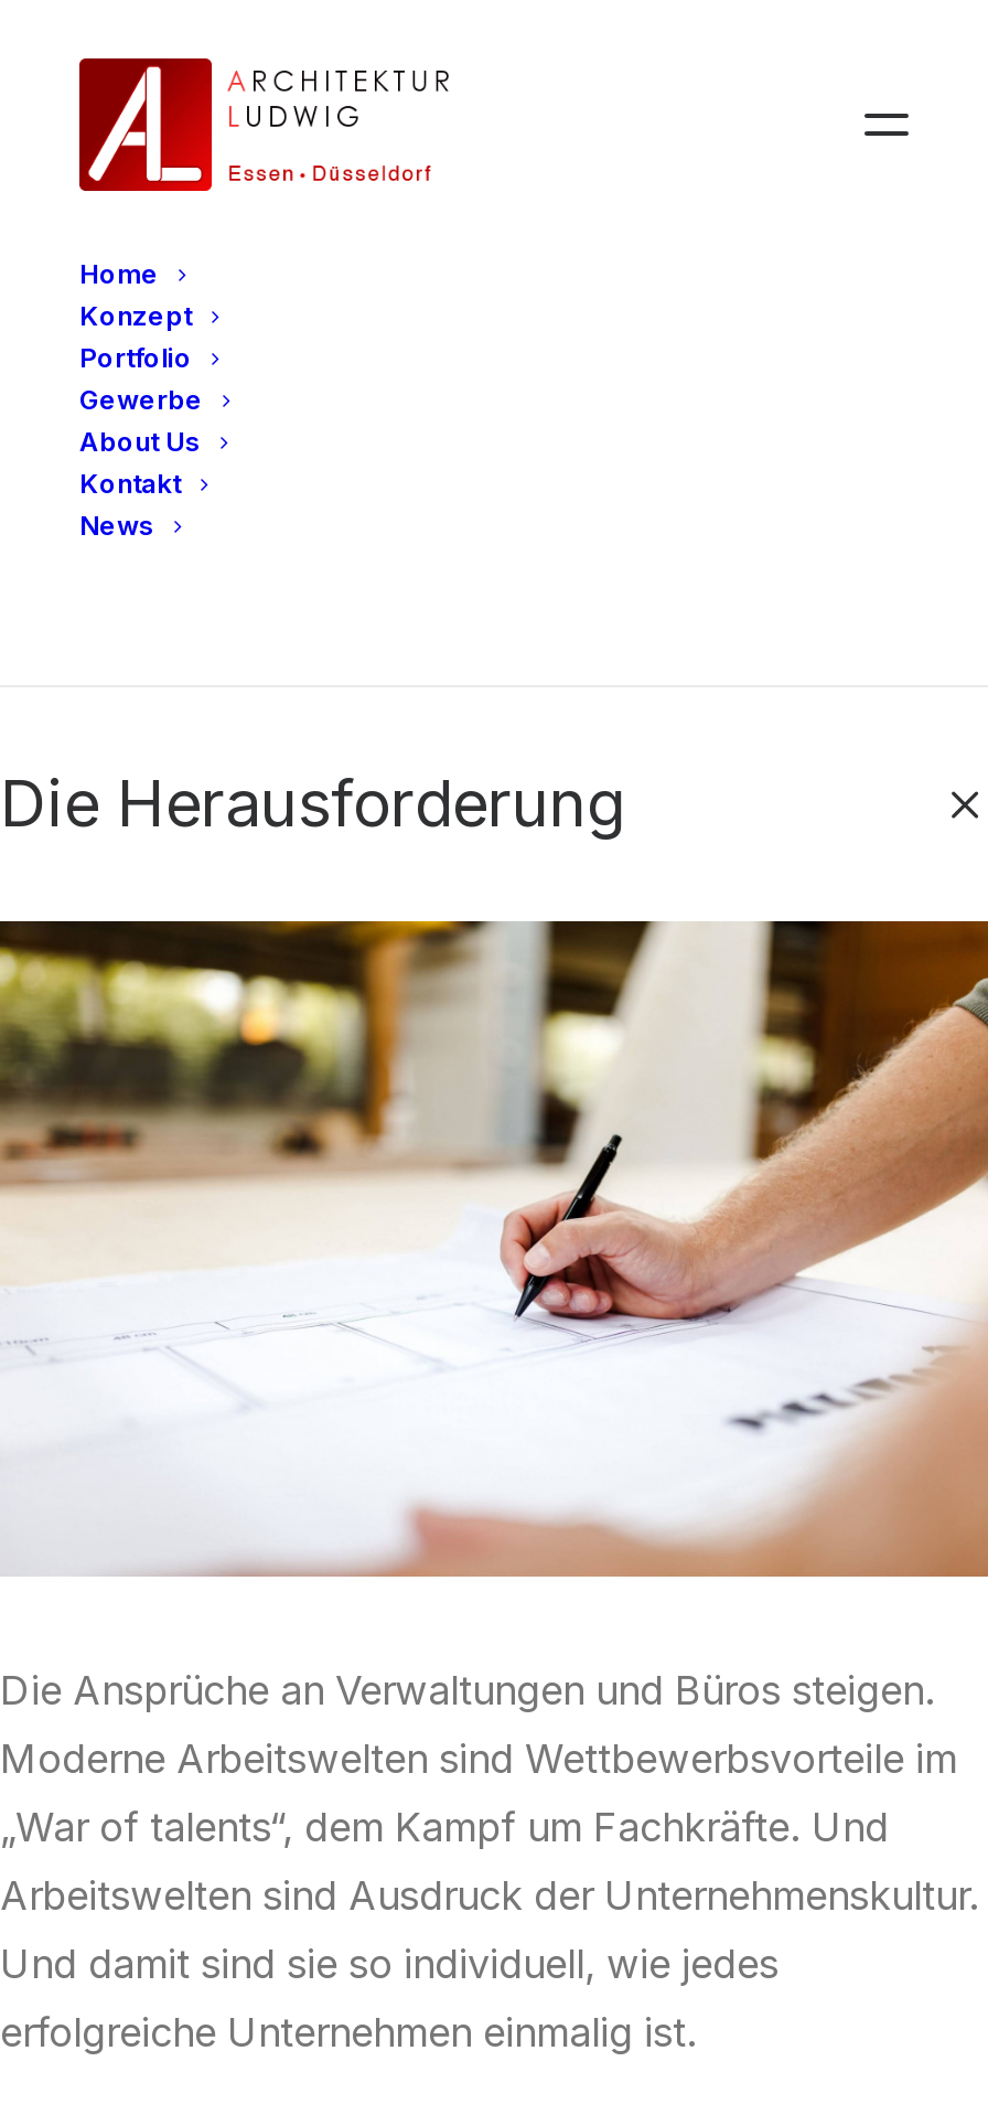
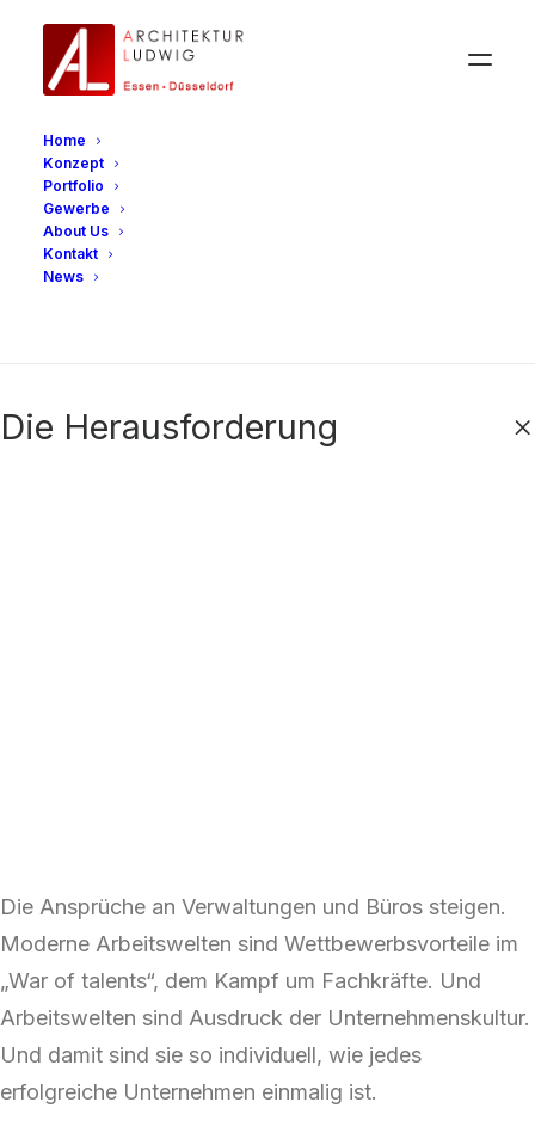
- [image]
